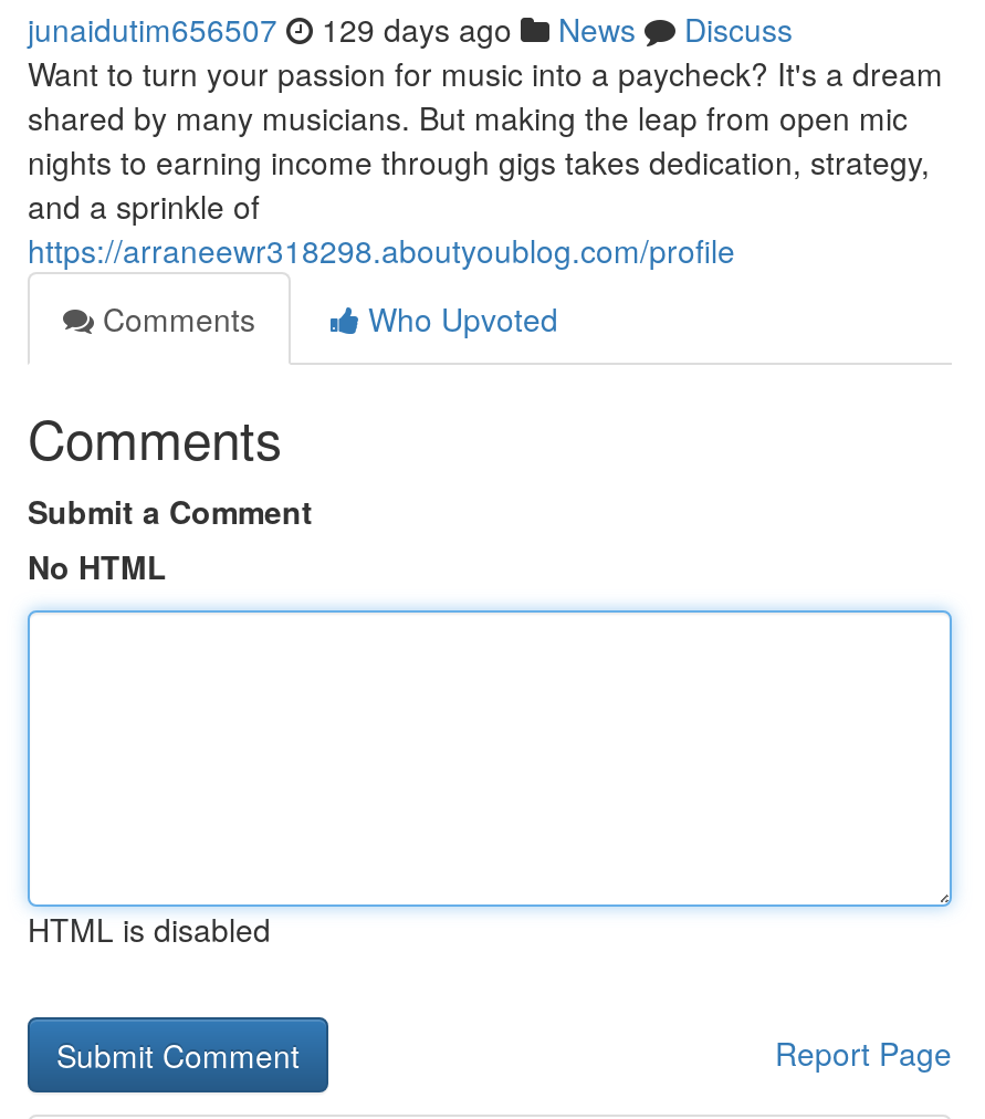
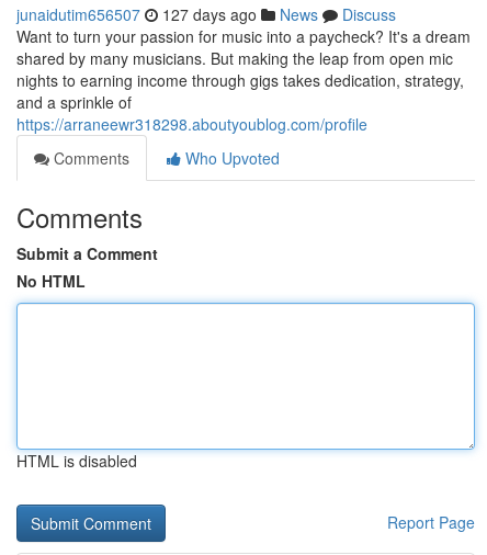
- junaidutim656507 129 days ago News Discuss
+ junaidutim656507 127 days ago News Discuss
